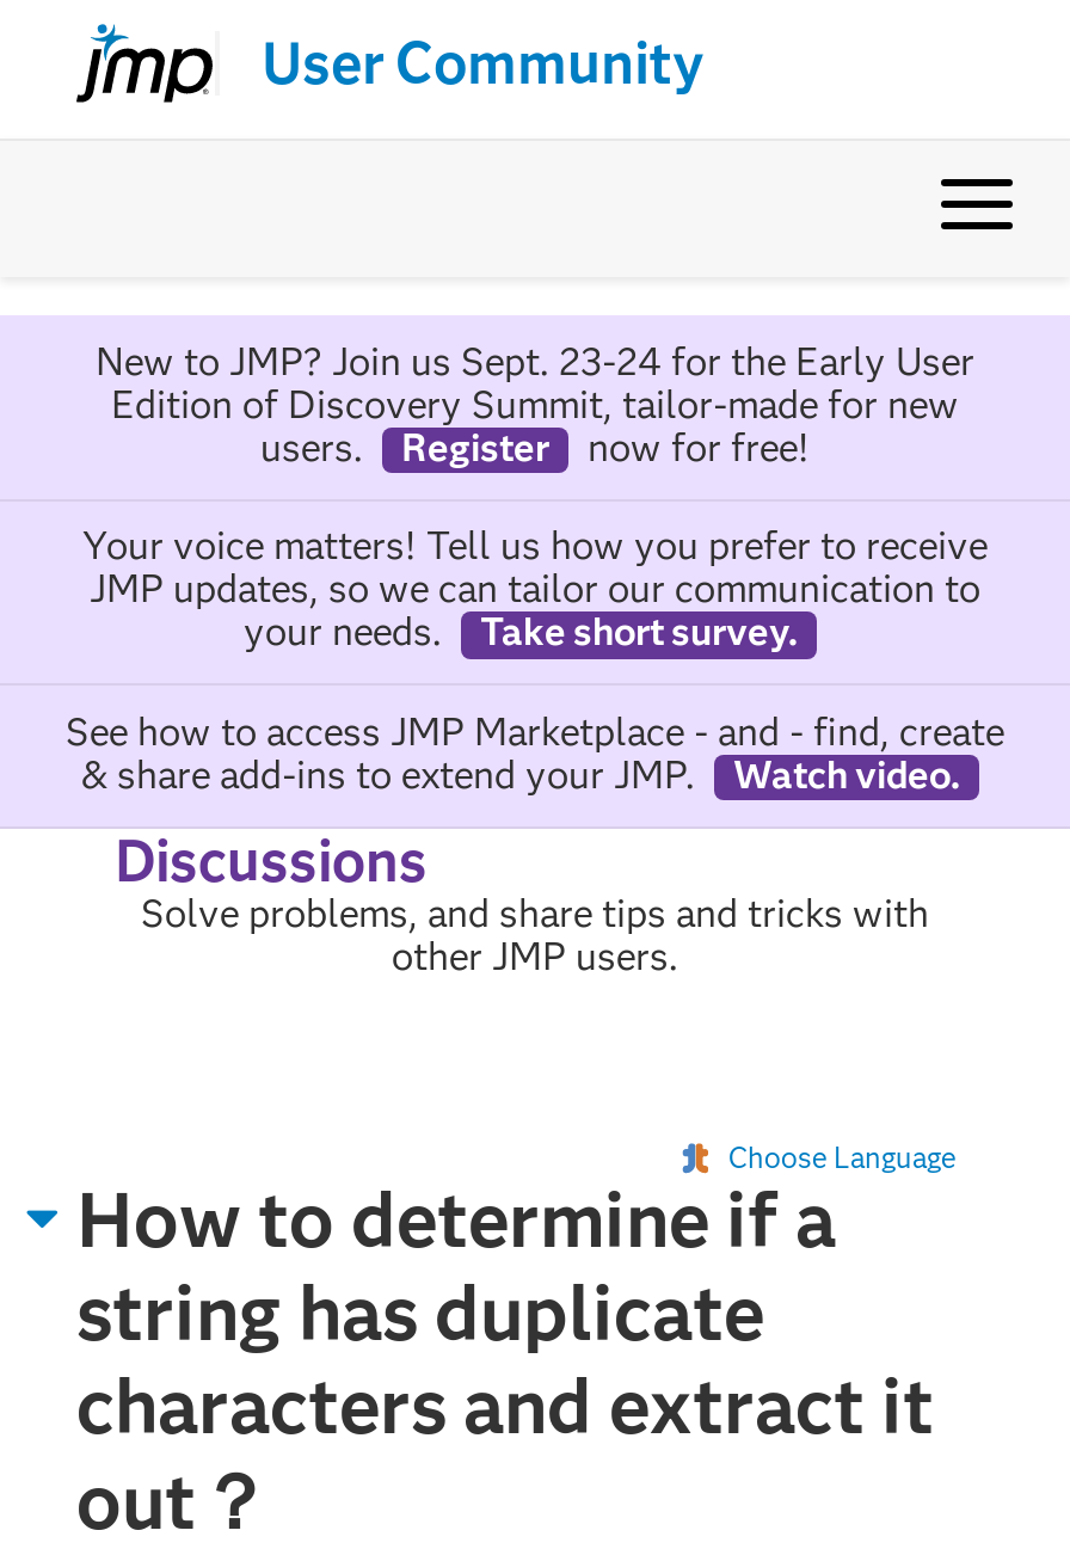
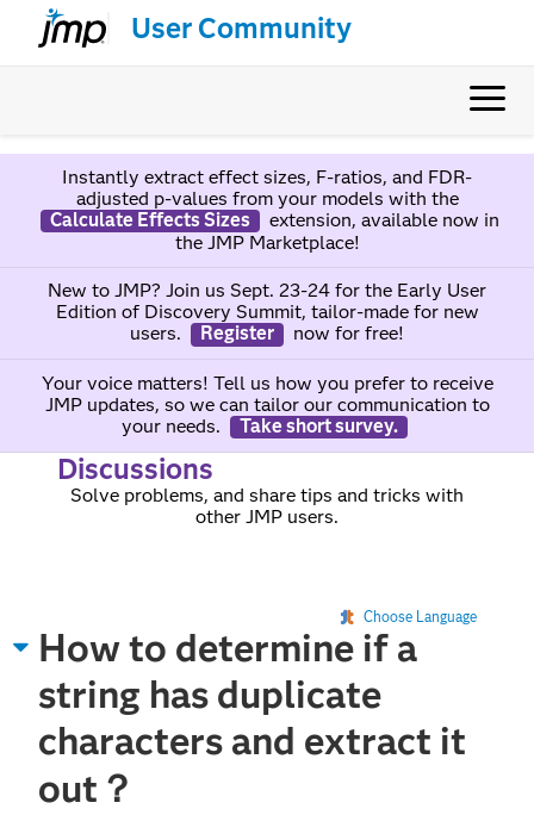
+ Instantly extract effect sizes, F-ratios, and FDR-
+ adjusted p-values from your models with the
+ Calculate Effects Sizes
+ extension, available now in
+ the JMP Marketplace!

moved down: New to JMP? Join us Sept. 23-24 for the Early User | Edition of Discovery Summit, tailor-made for new | users. | ... | your needs. | Take short survey.

- See how to access JMP Marketplace - and - find, create
- & share add-ins to extend your JMP.
- Watch video.
